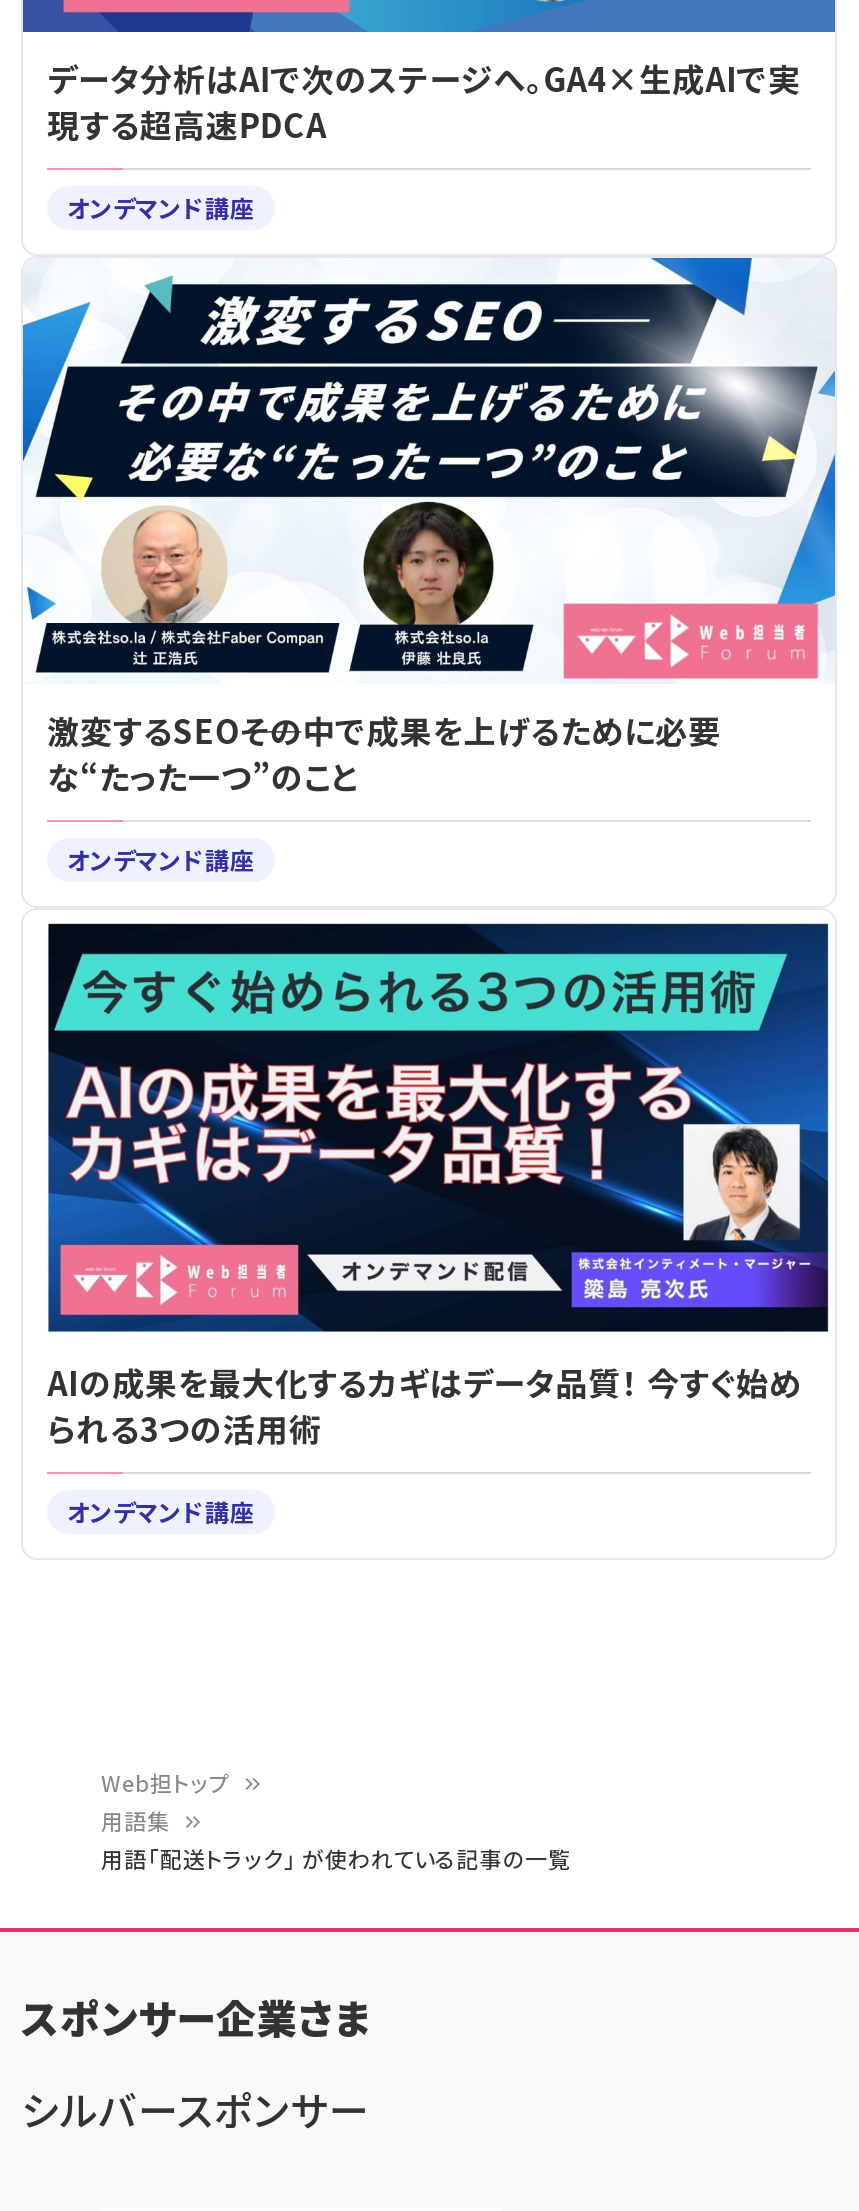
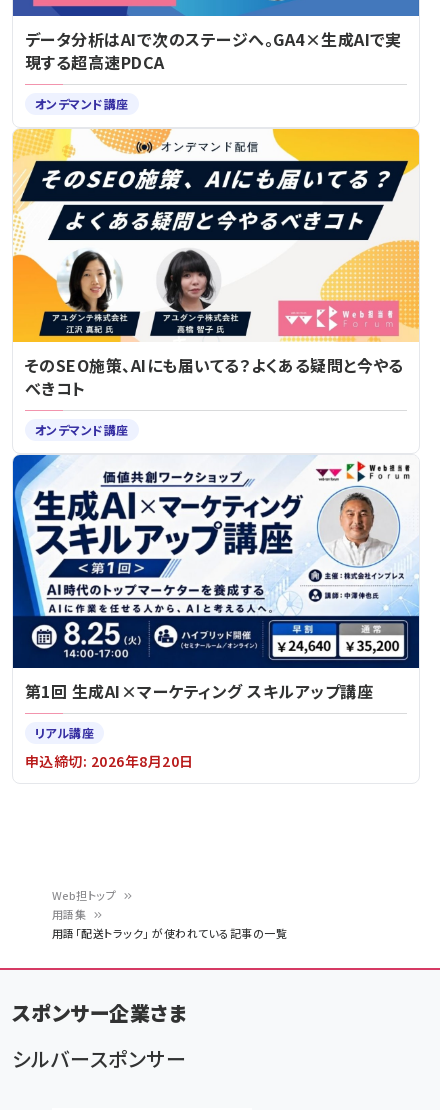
- [image]
- 激変するSEO――その中で成果を上げるために必要
- な“たった一つ”のこと
+ [image]
+ そのSEO施策、AIにも届いてる？よくある疑問と今やる
+ べきコト

- [image]
- AIの成果を最大化するカギはデータ品質！ 今すぐ始め
- られる3つの活用術
- オンデマンド講座
+ [image]
+ 第1回 生成AI×マーケティング スキルアップ講座
+ リアル講座
+ 申込締切: 2026年8月20日
